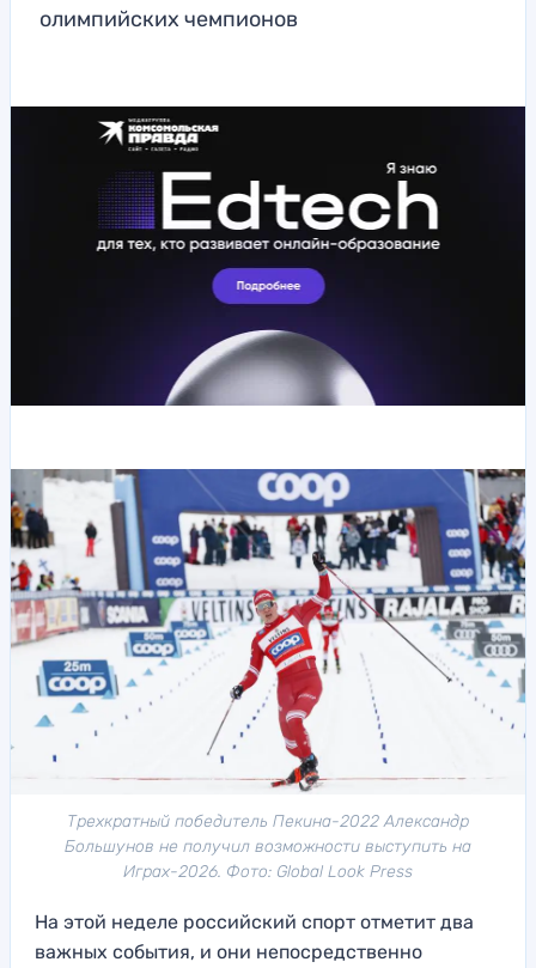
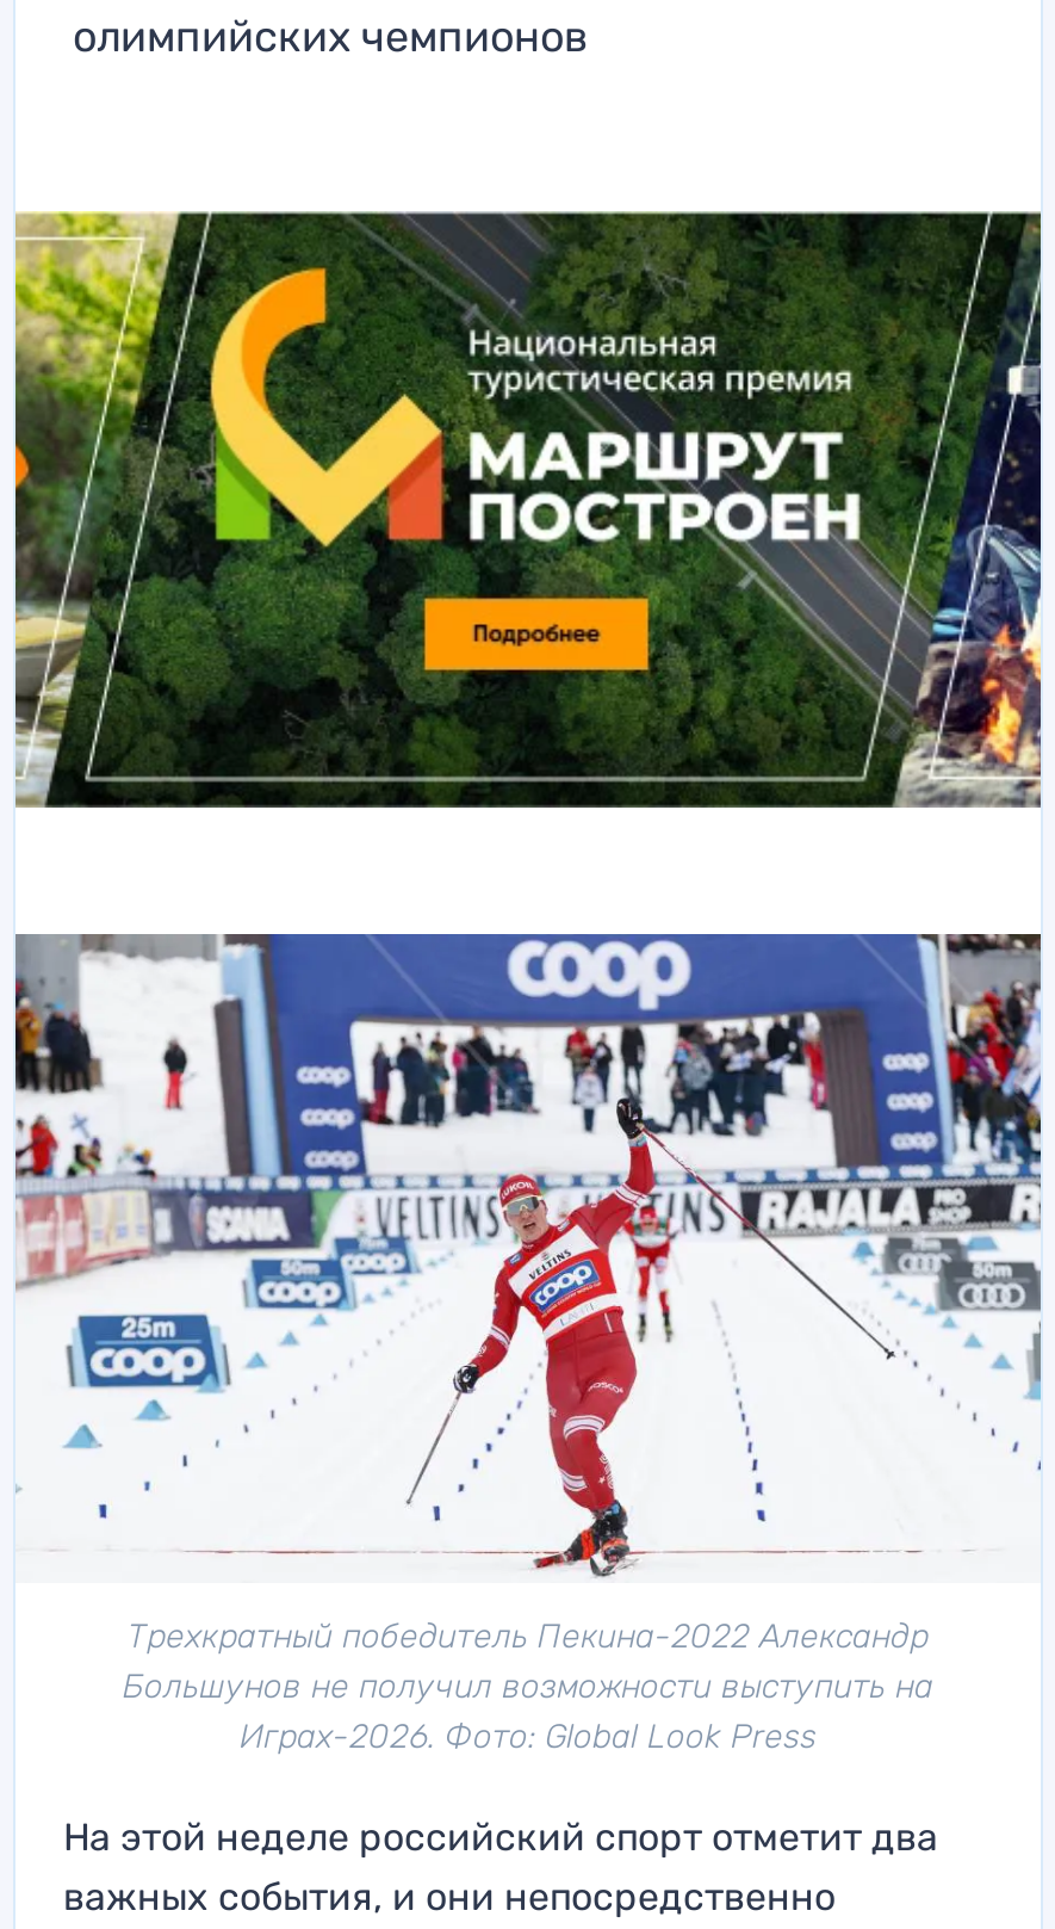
- [image]
+ [image]
